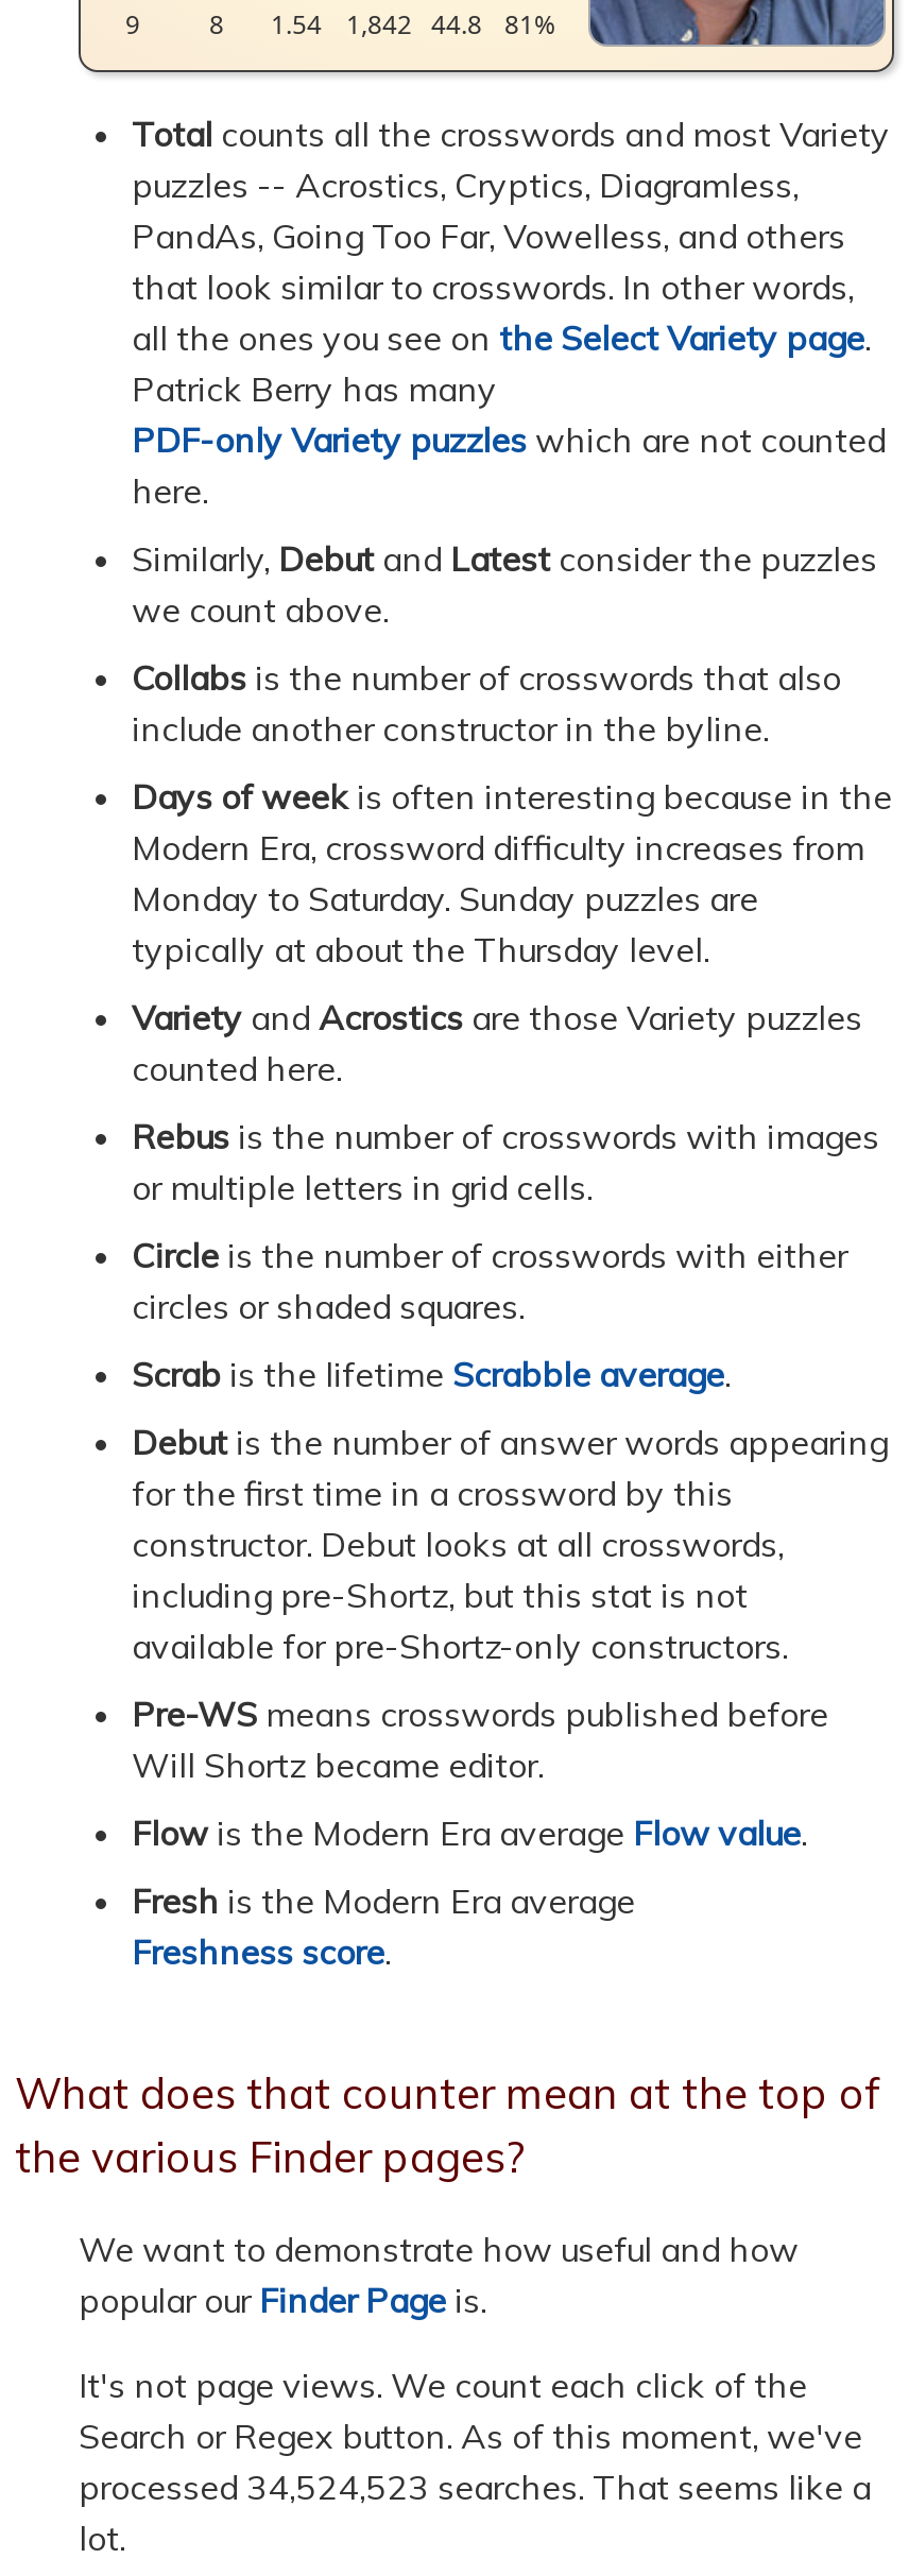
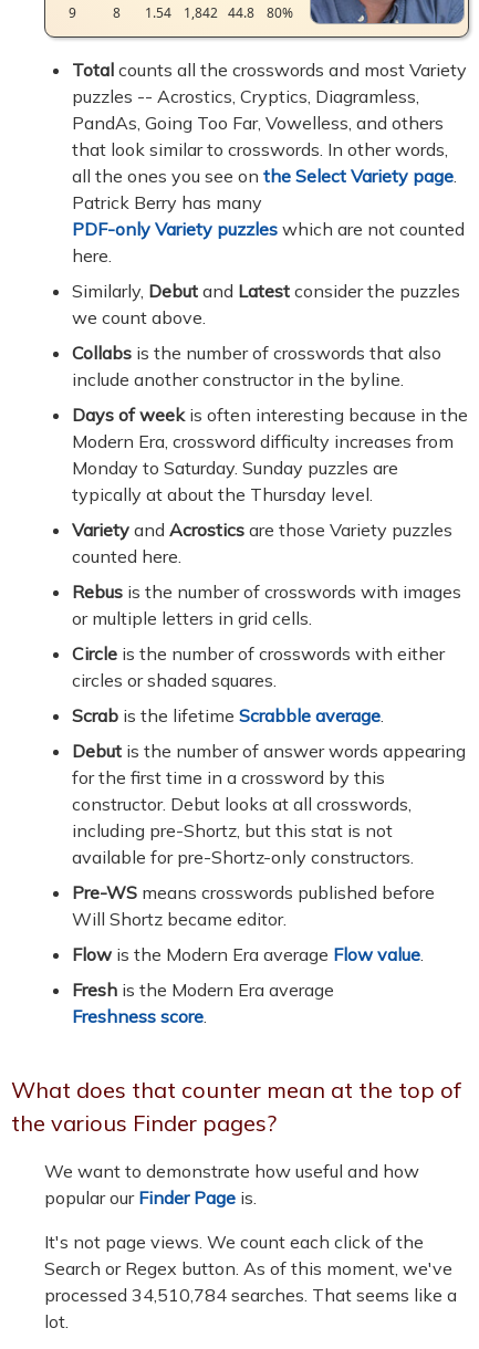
- 9 8 1.54 1,842 44.8 81%
+ 9 8 1.54 1,842 44.8 80%

- processed 34,524,523 searches. That seems like a
+ processed 34,510,784 searches. That seems like a
